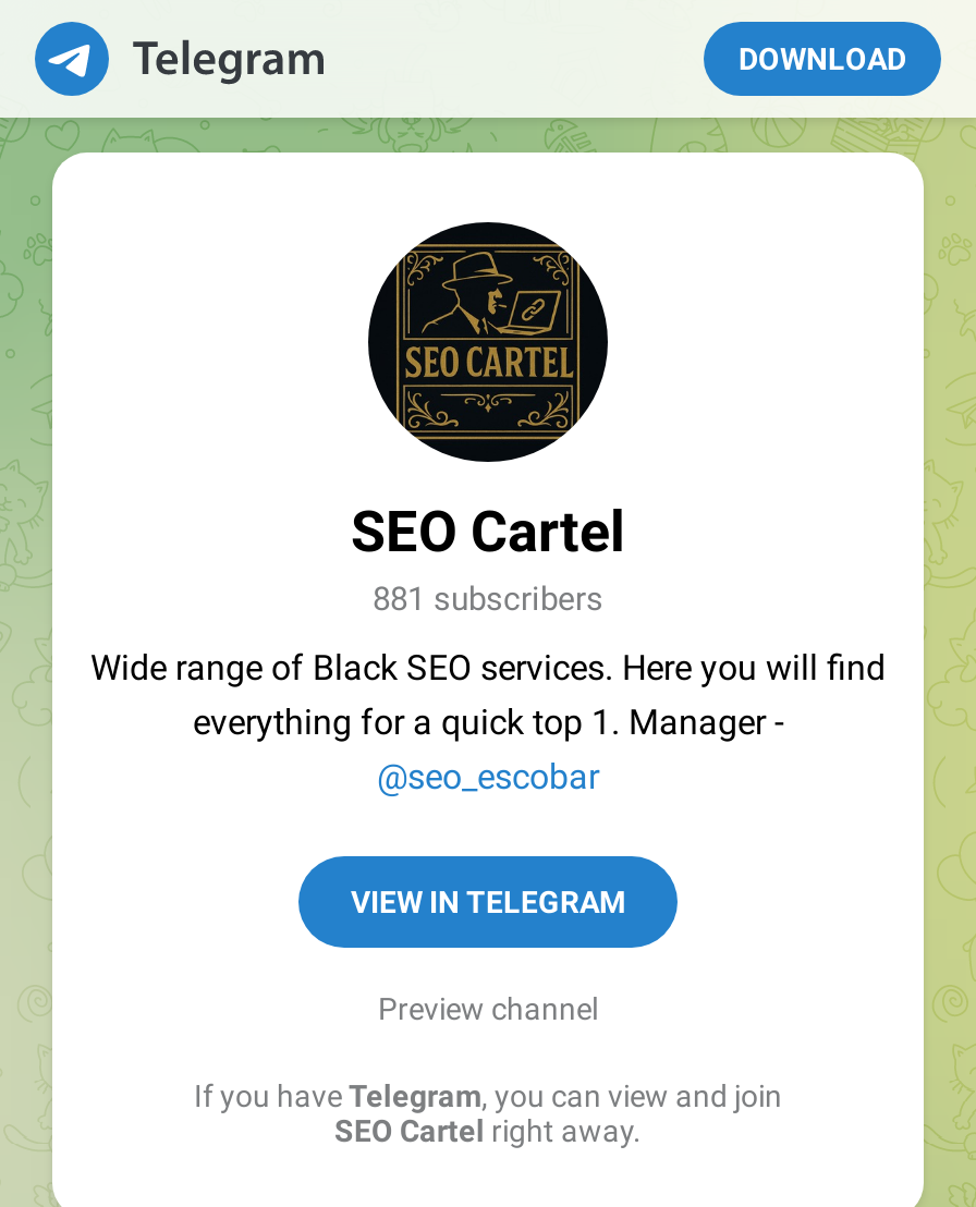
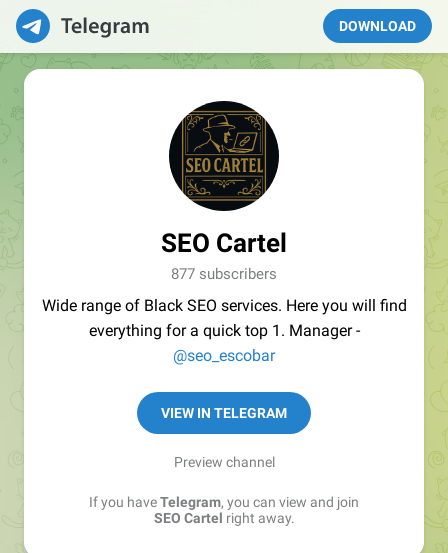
- 881 subscribers
+ 877 subscribers
